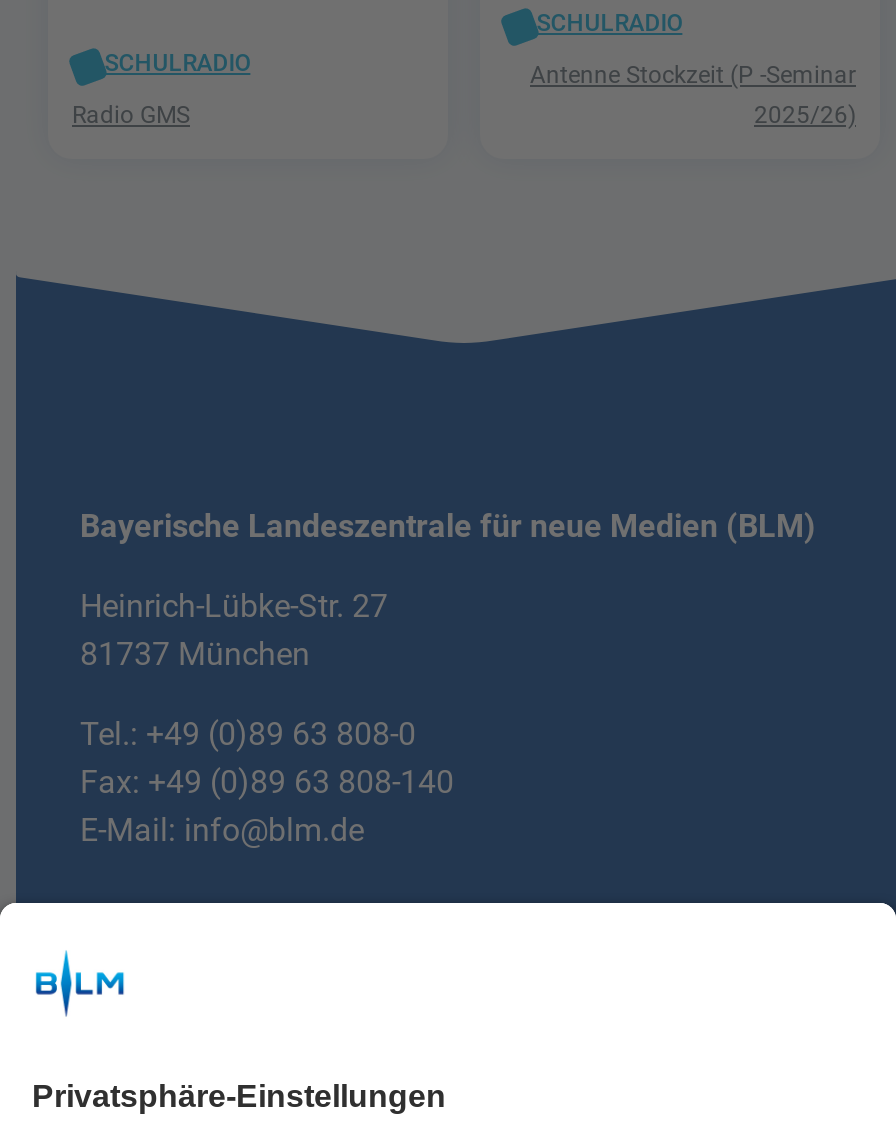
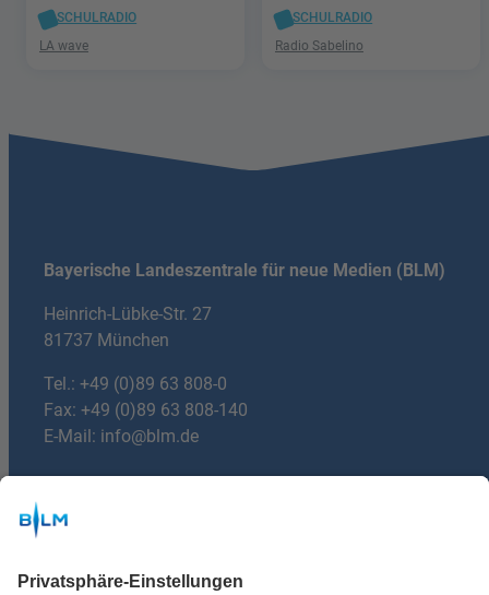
- Antenne Stockzeit (P -Seminar
- 2025/26)
+ Radio Sabelino

- Radio GMS
+ LA wave
